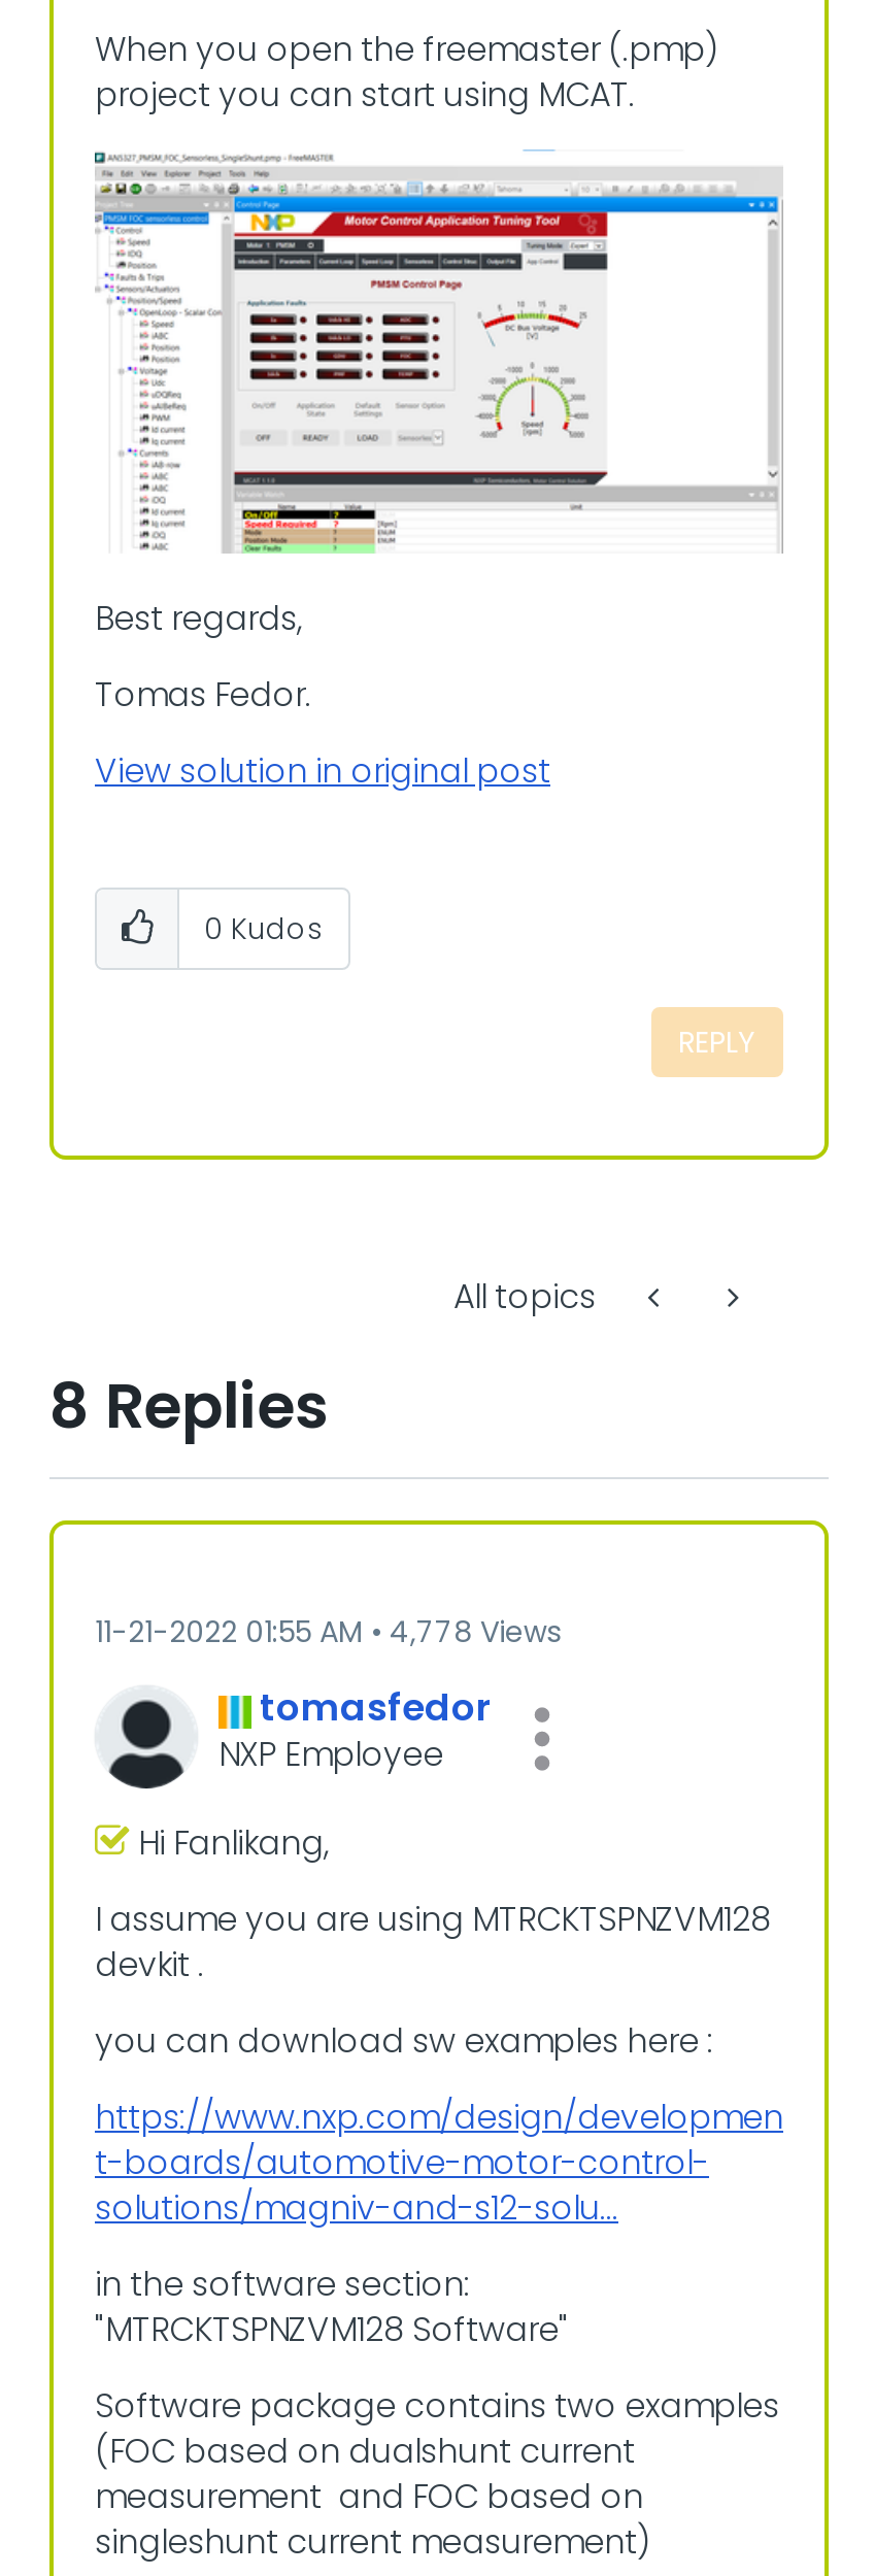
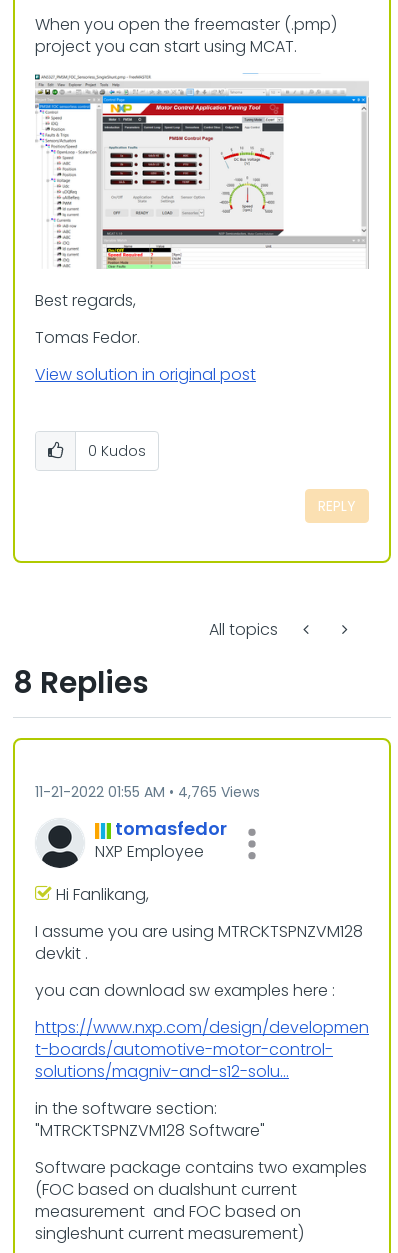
- 11-21-2022 01:55 AM 4,778 Views
+ 11-21-2022 01:55 AM 4,765 Views
